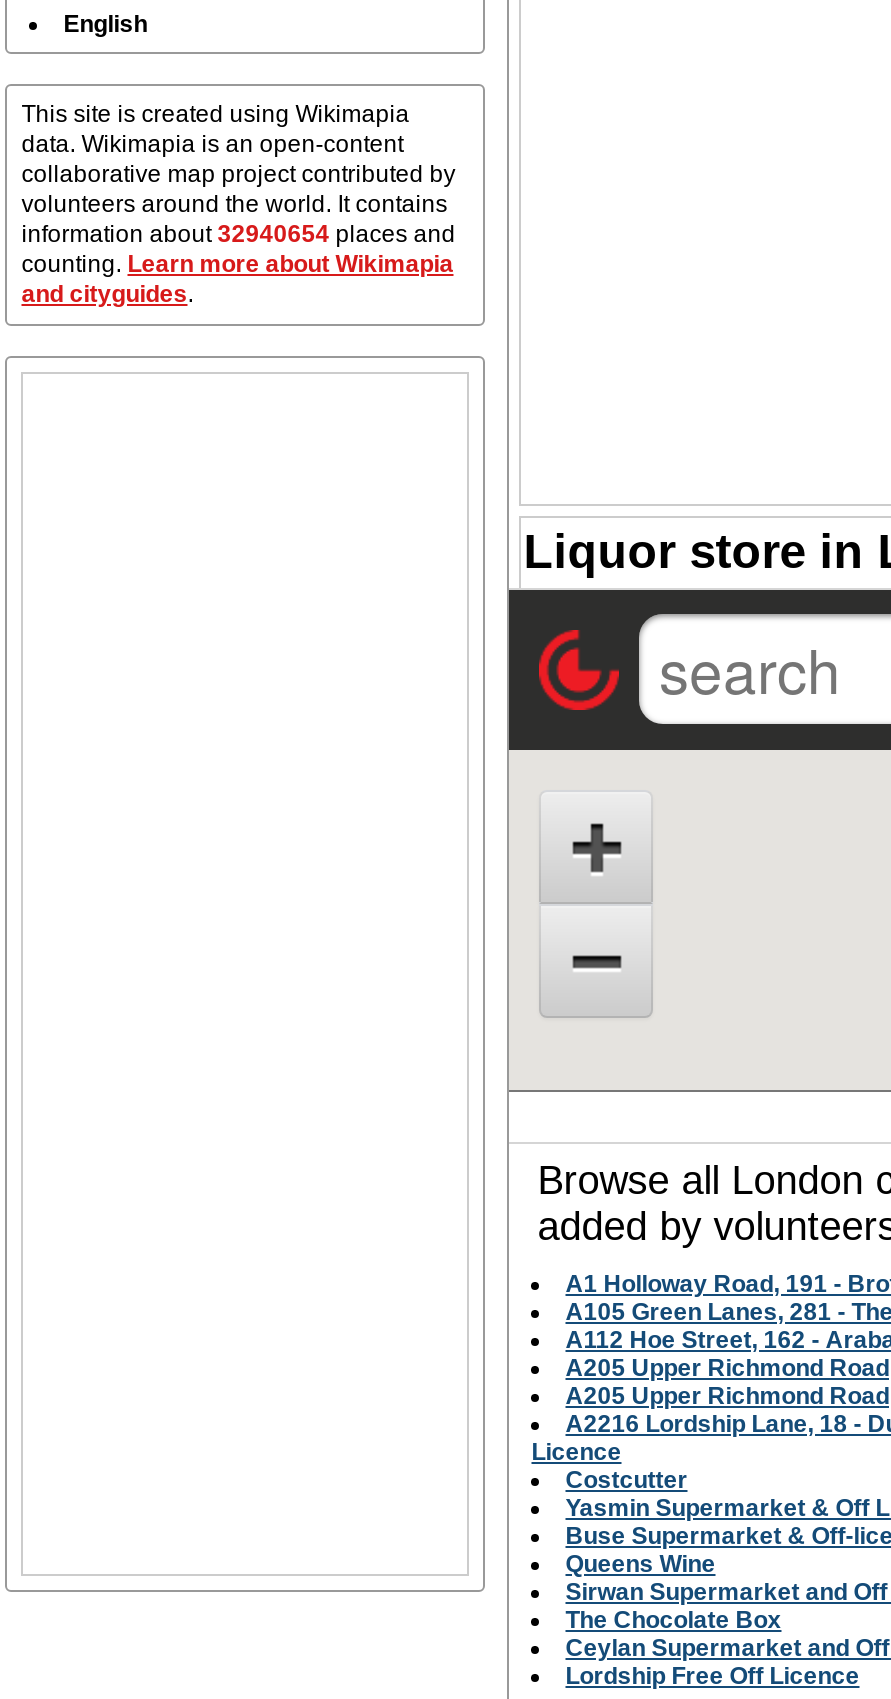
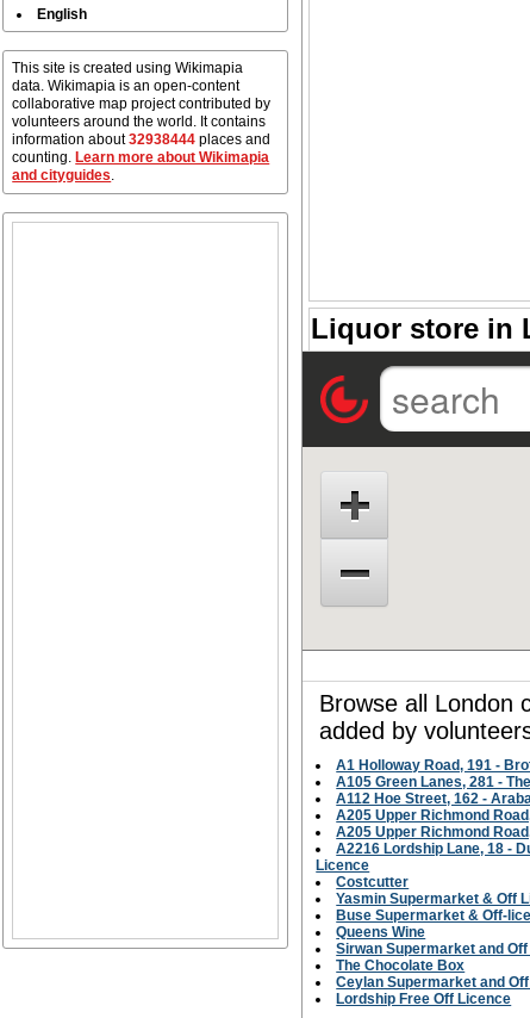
- information about 32940654 places and
+ information about 32938444 places and
